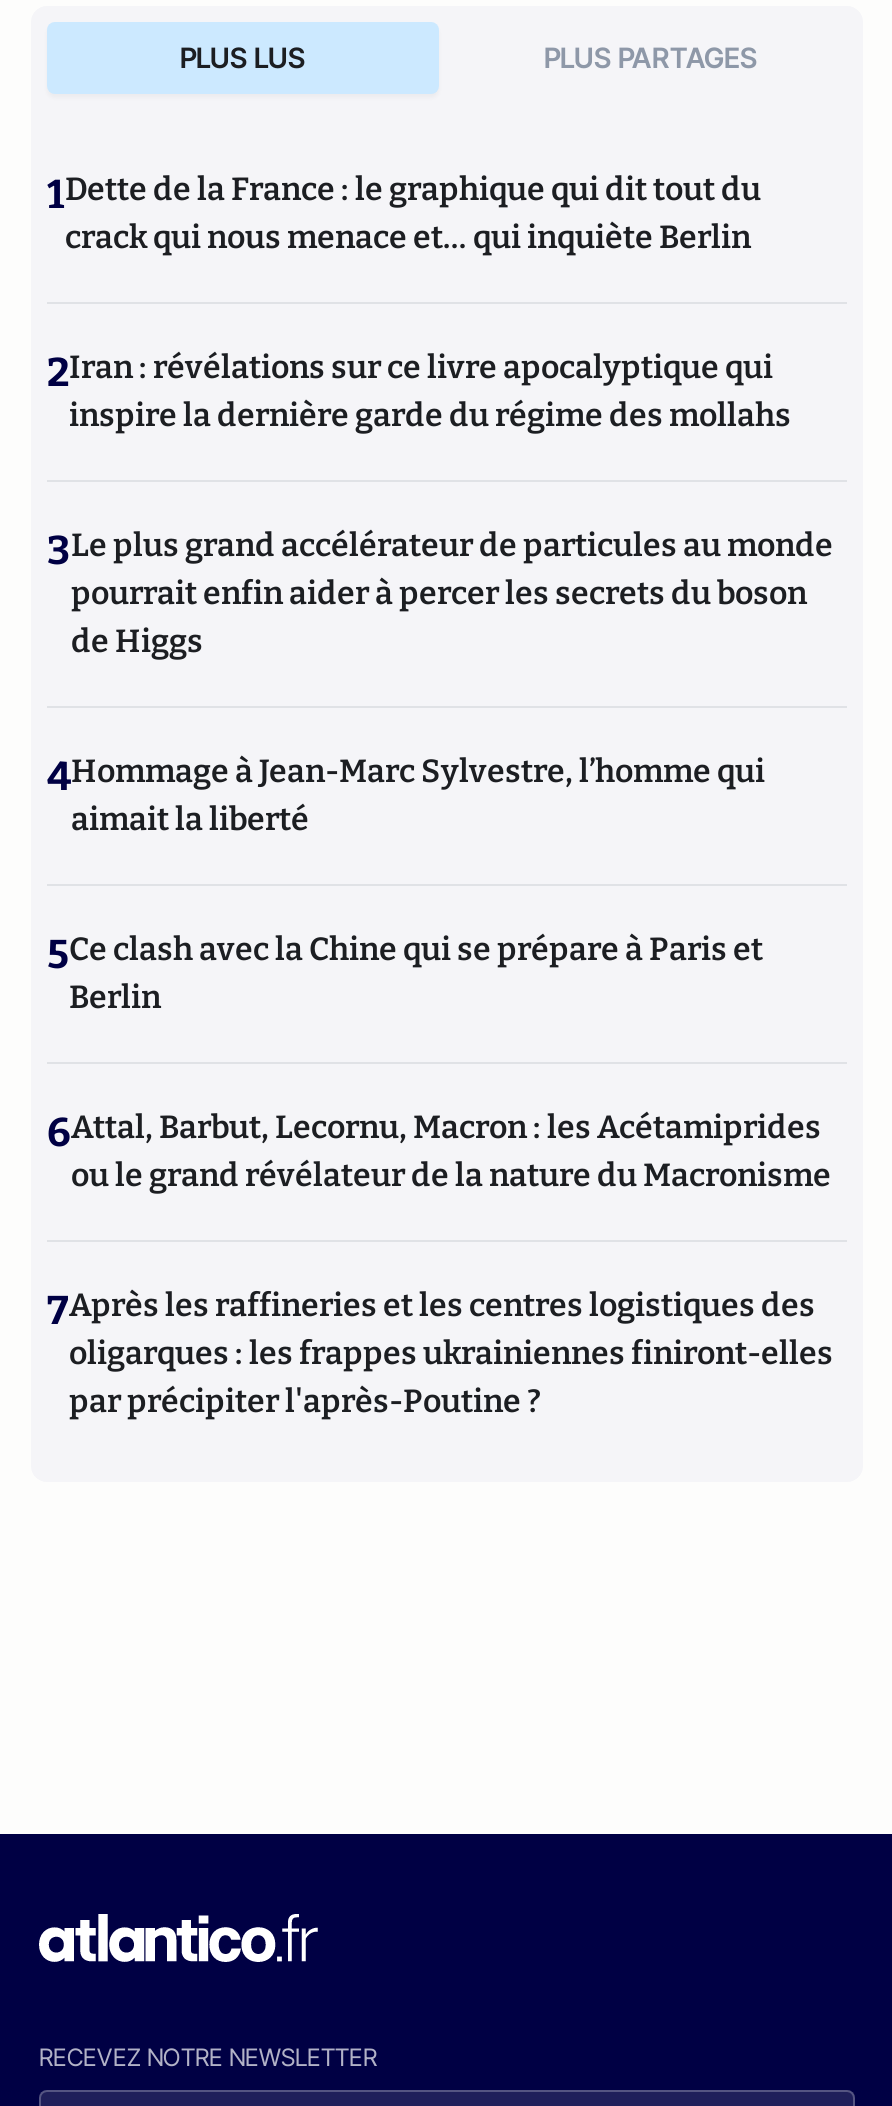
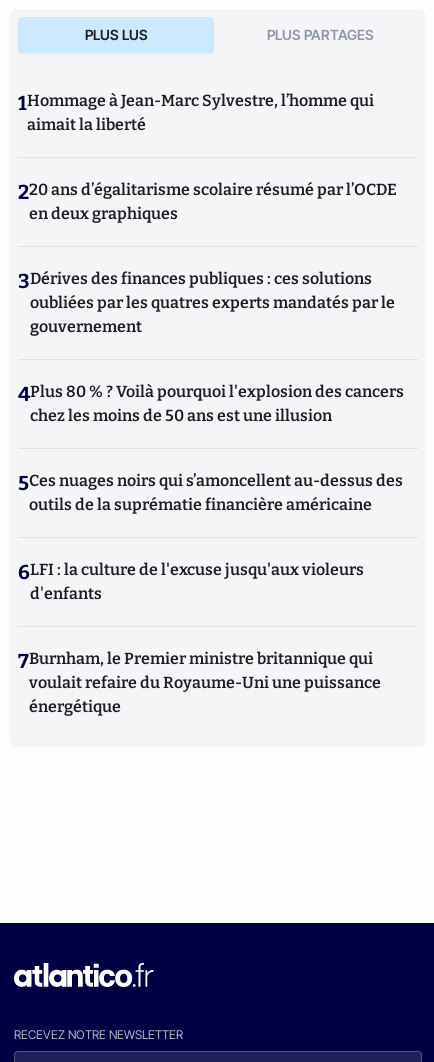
- 1Dette de la France : le graphique qui dit tout du
- crack qui nous menace et… qui inquiète Berlin
- 2Iran : révélations sur ce livre apocalyptique qui
- inspire la dernière garde du régime des mollahs
- 3Le plus grand accélérateur de particules au monde
- pourrait enfin aider à percer les secrets du boson
- de Higgs
- 4Hommage à Jean-Marc Sylvestre, l’homme qui
+ 1Hommage à Jean-Marc Sylvestre, l’homme qui

moved up: aimait la liberté

- 5Ce clash avec la Chine qui se prépare à Paris et
- Berlin
- 6Attal, Barbut, Lecornu, Macron : les Acétamiprides
- ou le grand révélateur de la nature du Macronisme
- 7Après les raffineries et les centres logistiques des
- oligarques : les frappes ukrainiennes finiront-elles
- par précipiter l'après-Poutine ?
+ 220 ans d’égalitarisme scolaire résumé par l’OCDE
+ en deux graphiques
+ 3Dérives des finances publiques : ces solutions
+ oubliées par les quatres experts mandatés par le
+ gouvernement
+ 4Plus 80 % ? Voilà pourquoi l'explosion des cancers
+ chez les moins de 50 ans est une illusion
+ 5Ces nuages noirs qui s’amoncellent au-dessus des
+ outils de la suprématie financière américaine
+ 6LFI : la culture de l'excuse jusqu'aux violeurs
+ d'enfants
+ 7Burnham, le Premier ministre britannique qui
+ voulait refaire du Royaume-Uni une puissance
+ énergétique
